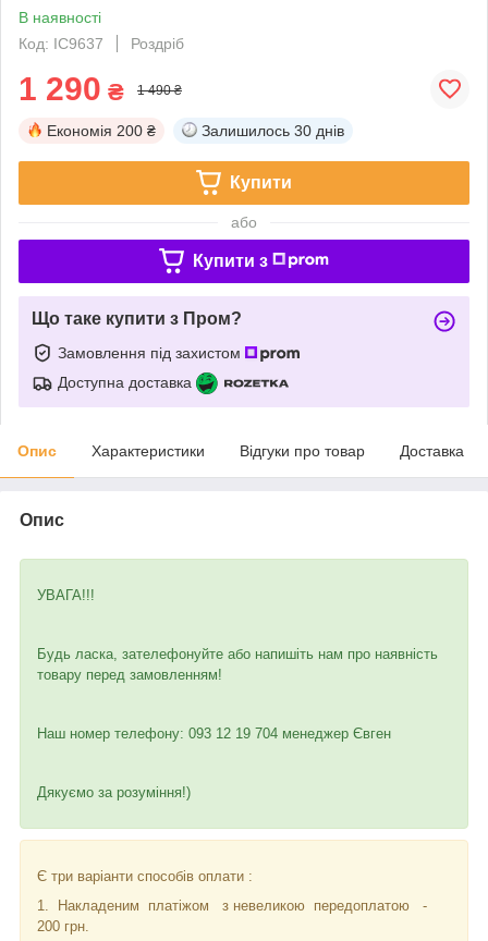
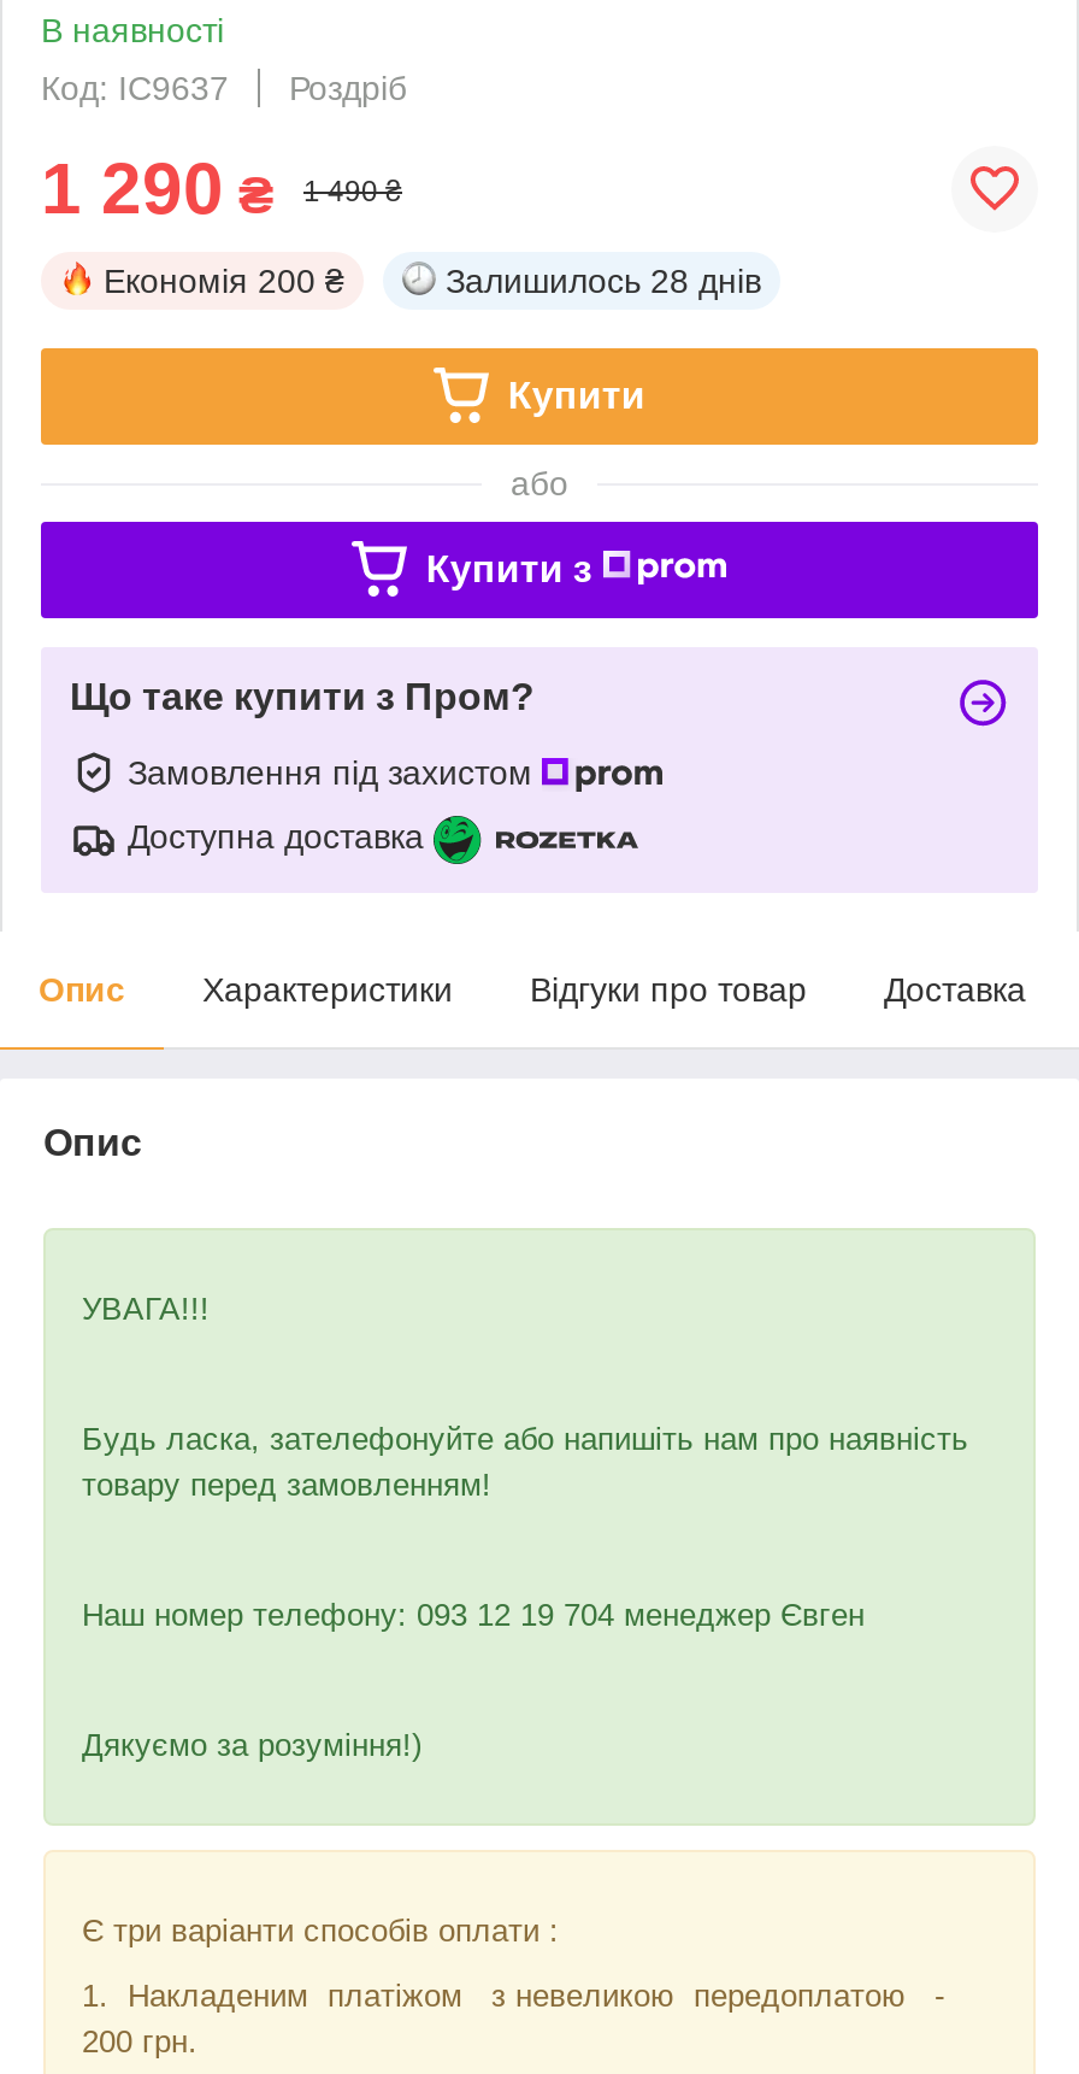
- Залишилось 30 днів
+ Залишилось 28 днів
